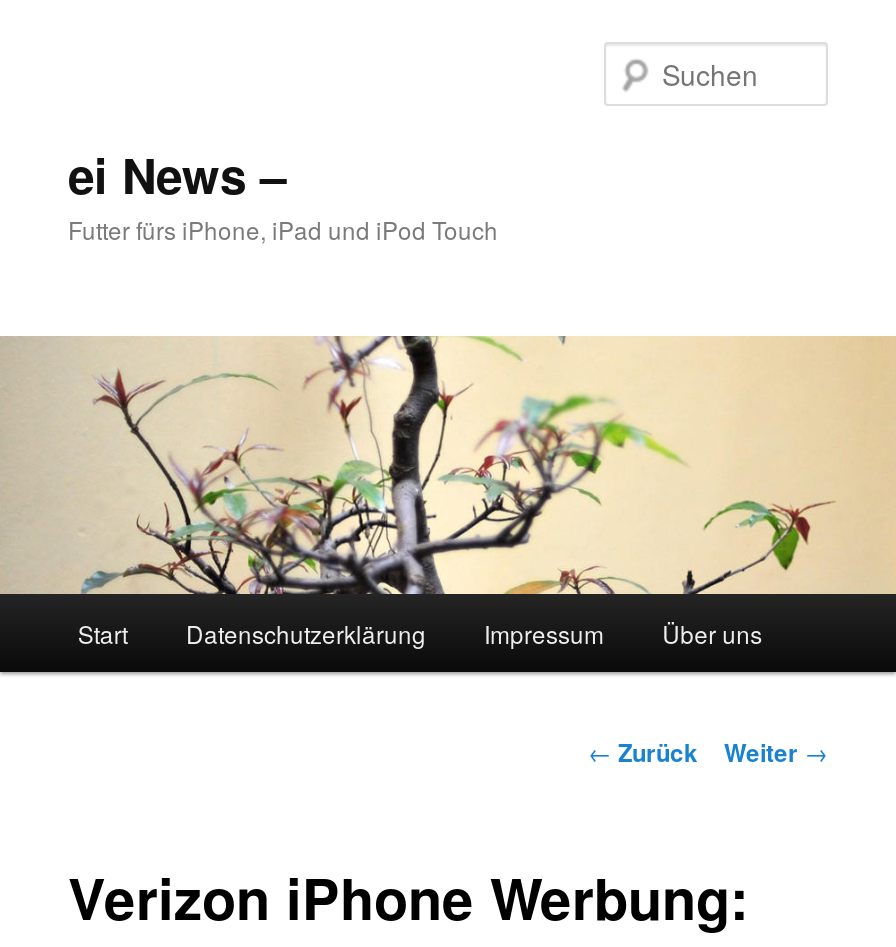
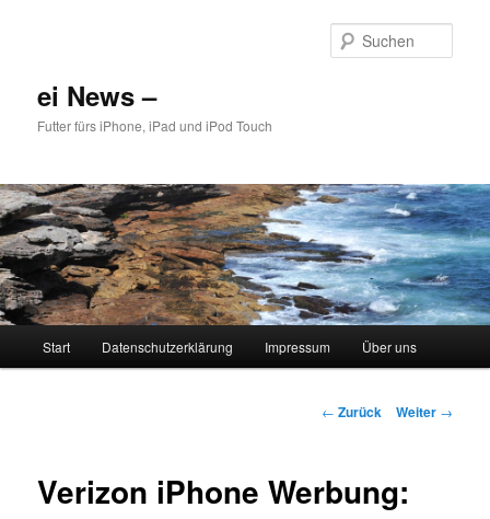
- [image]
+ [image]
